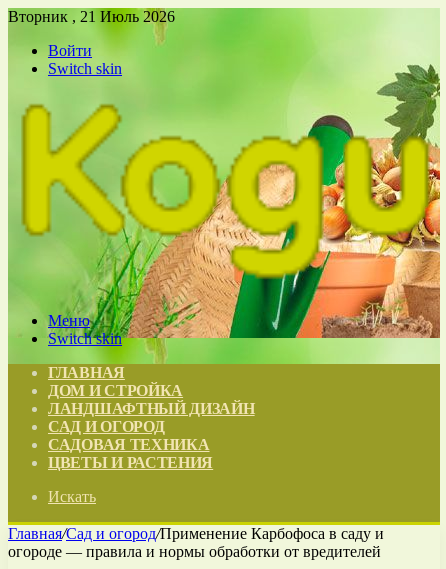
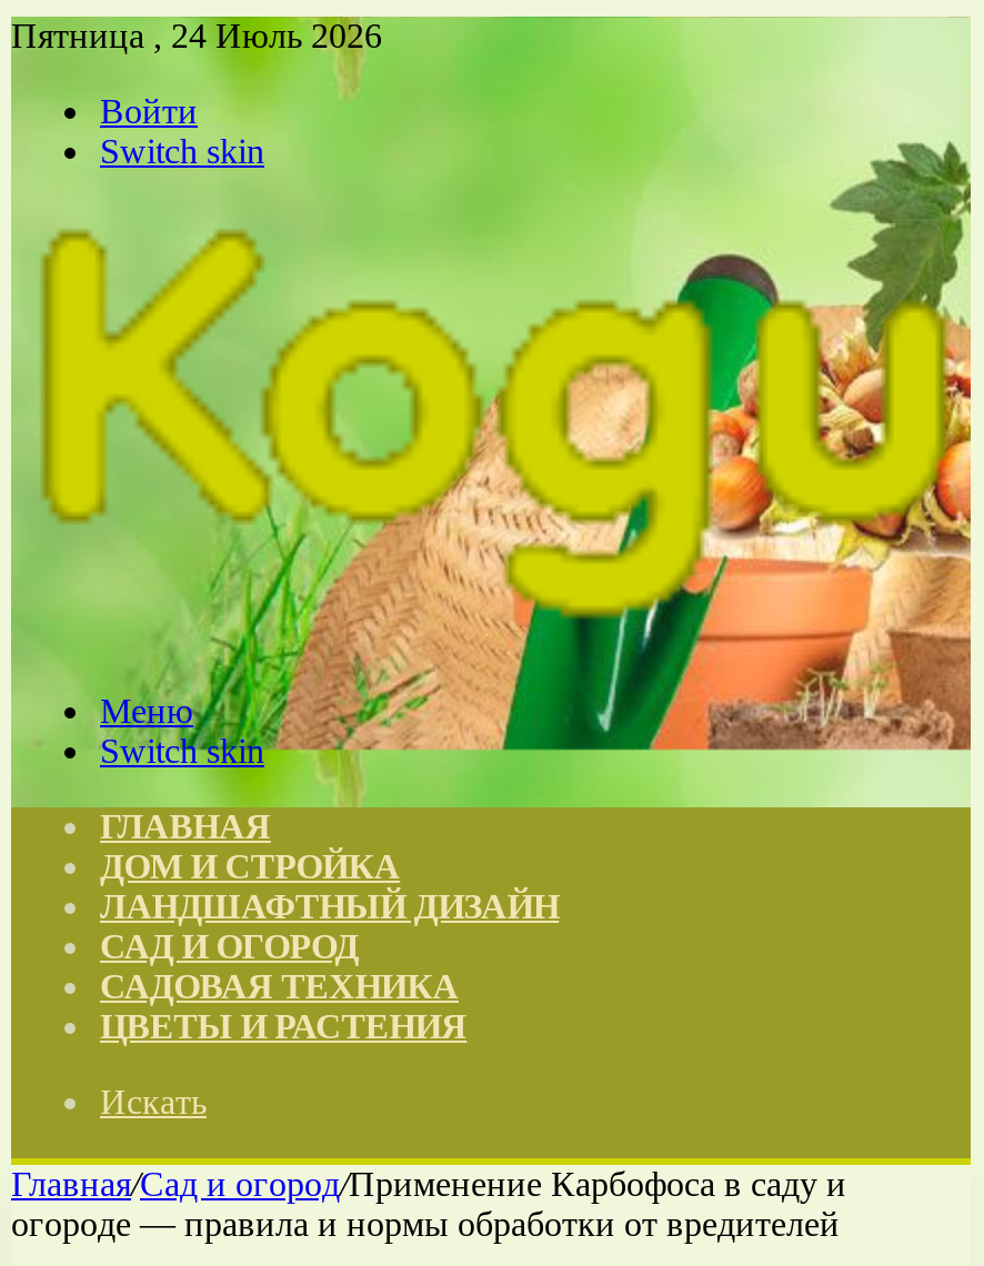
- Вторник , 21 Июль 2026
+ Пятница , 24 Июль 2026
